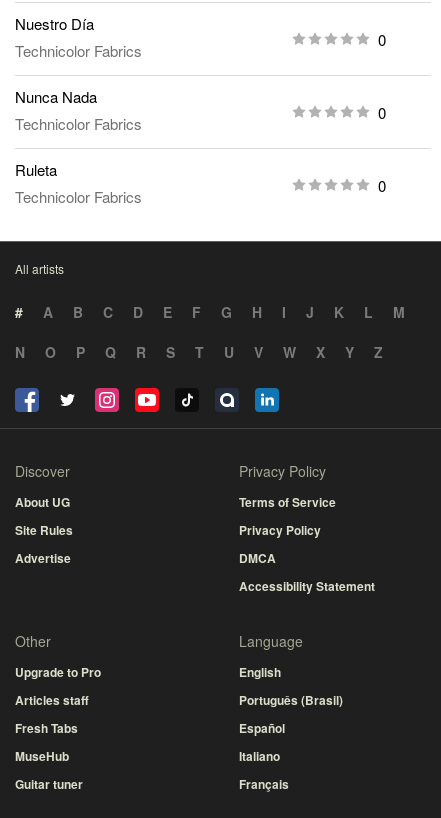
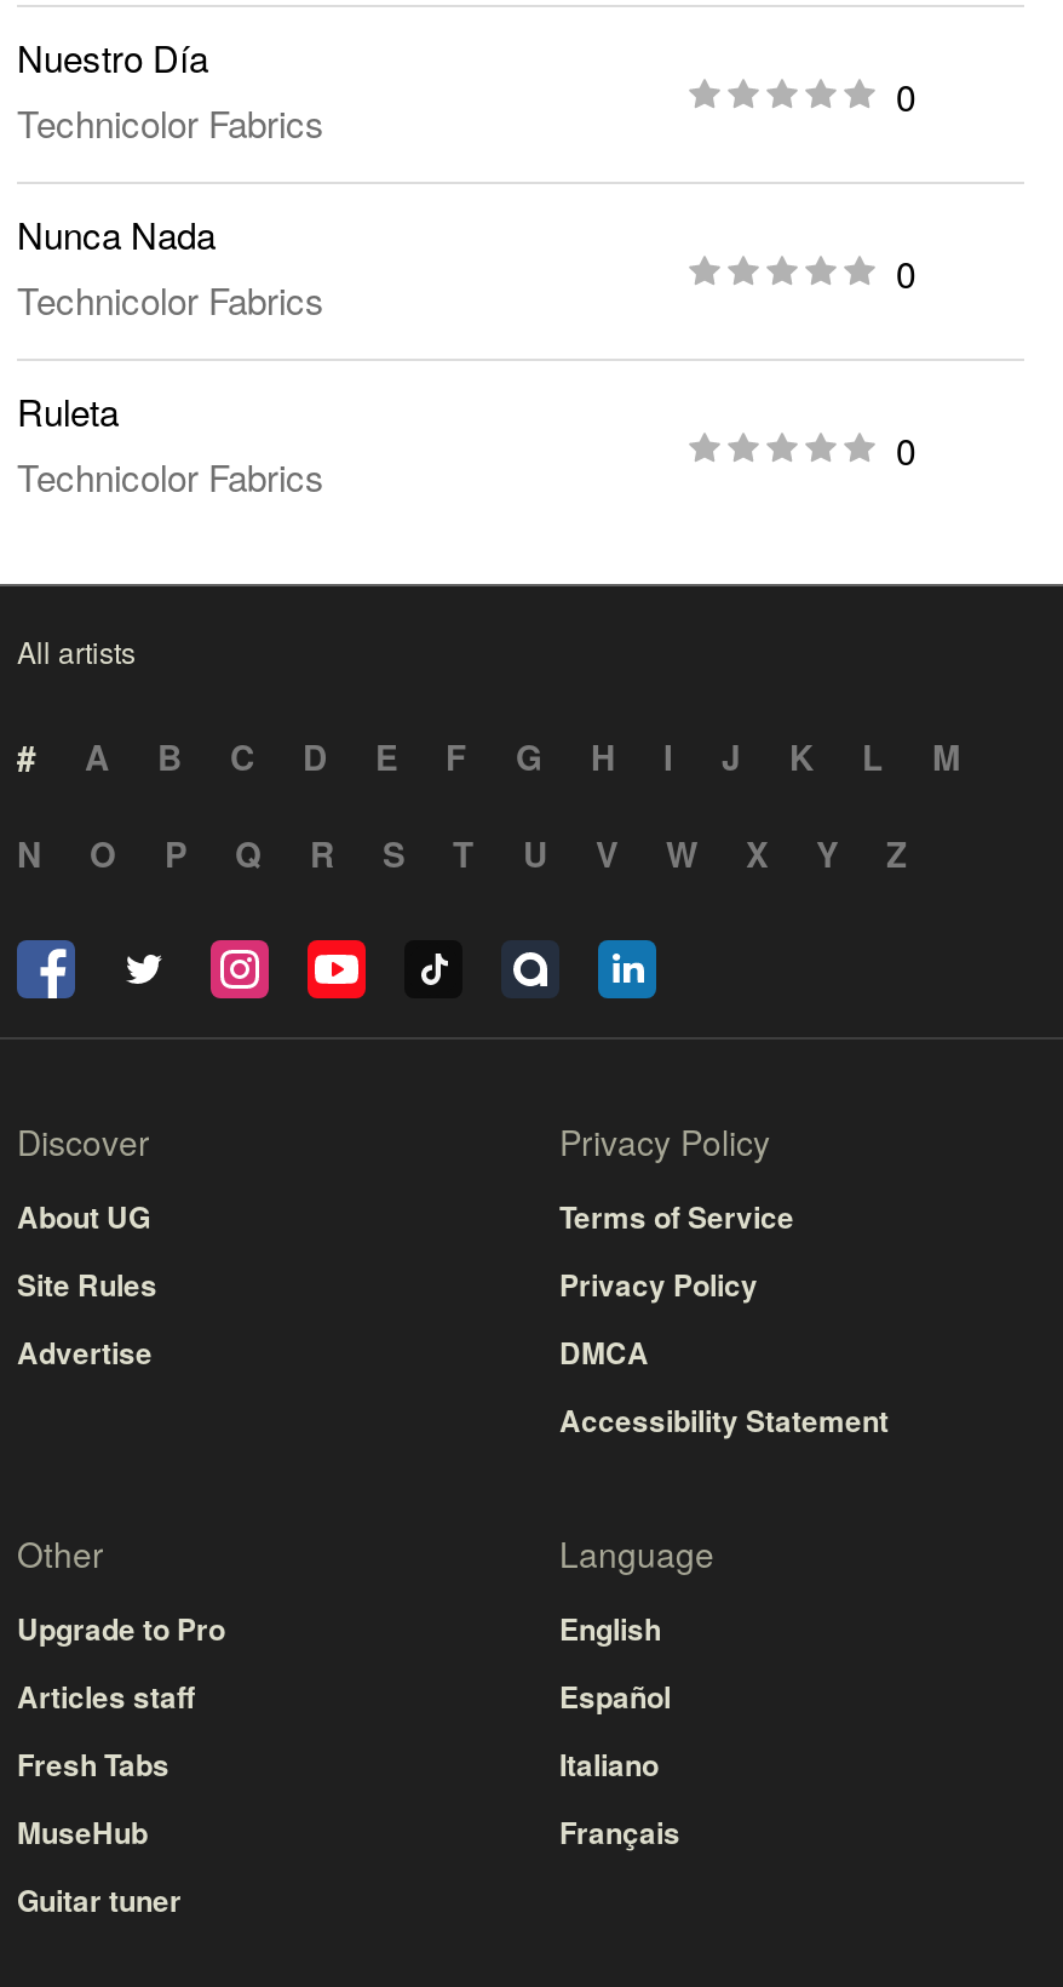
- Português (Brasil)

moved up: Español | Italiano | Français
